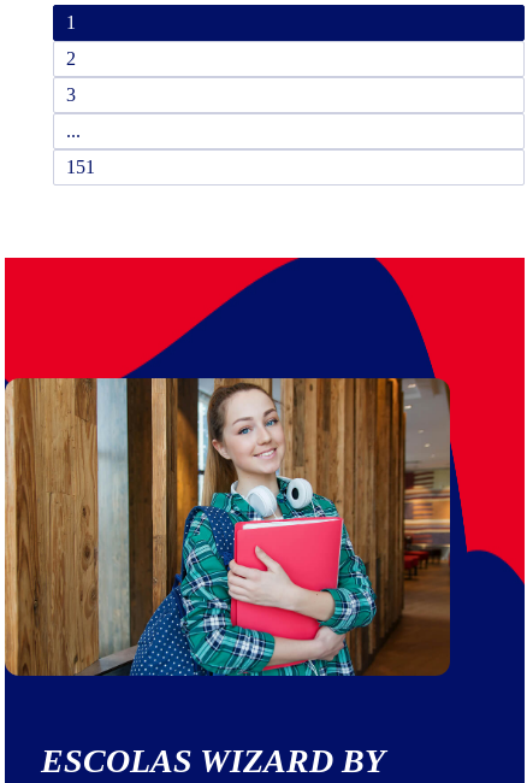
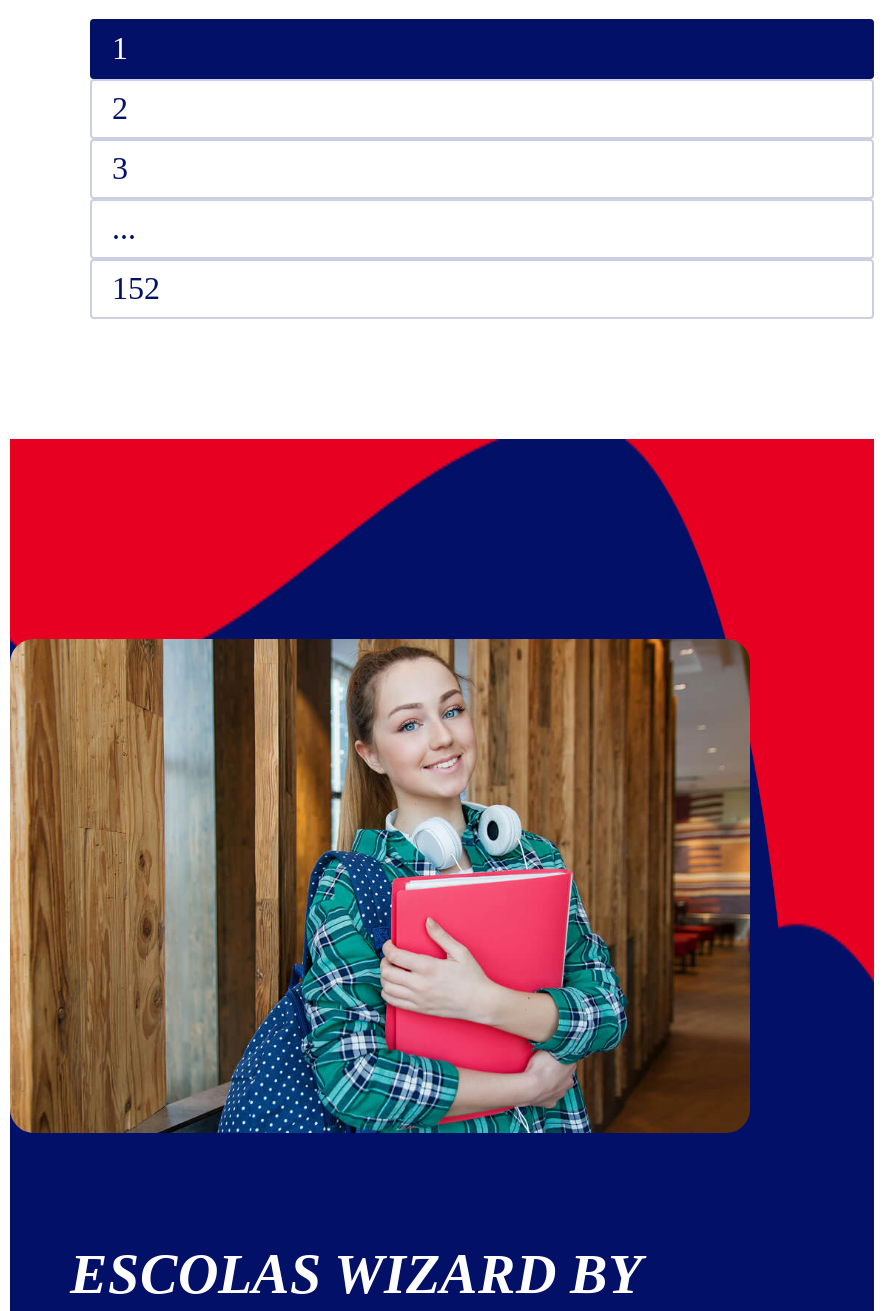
- 151
+ 152
